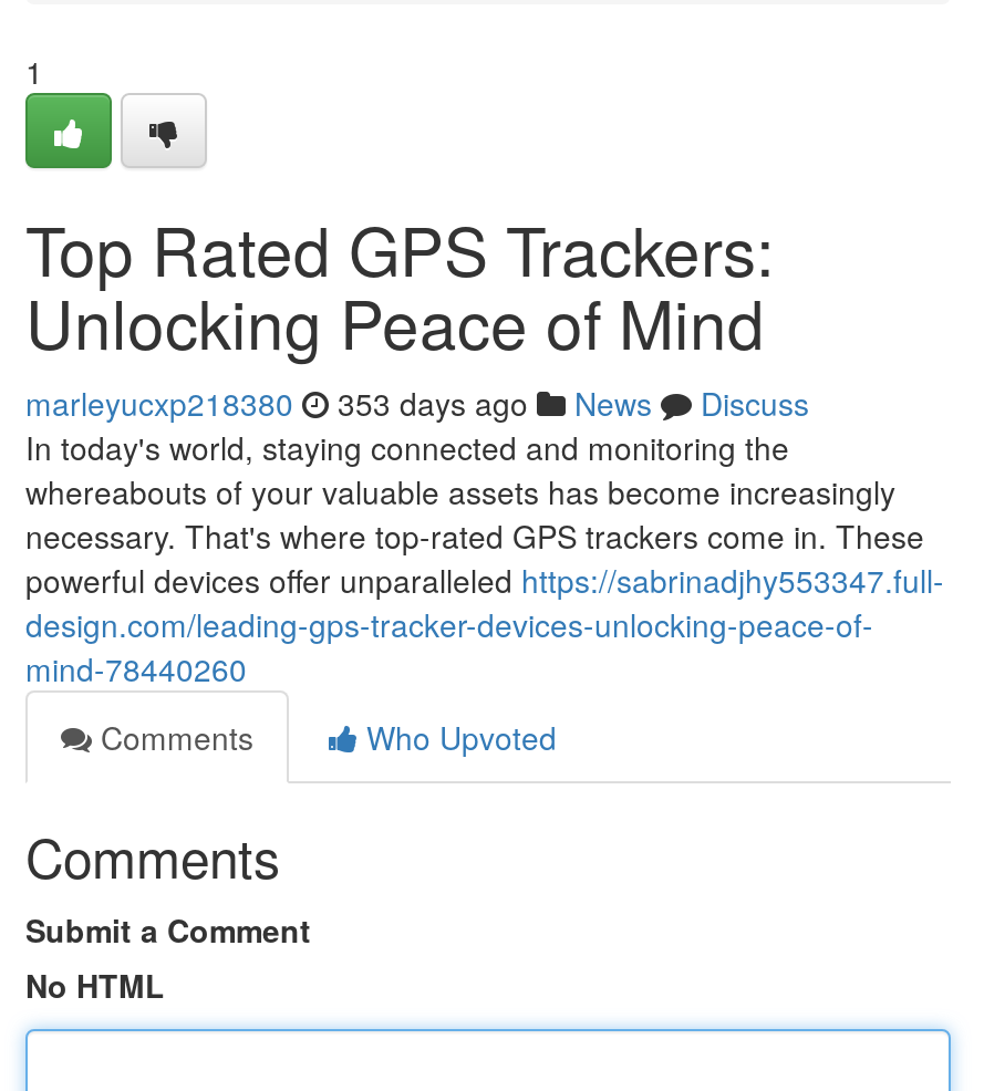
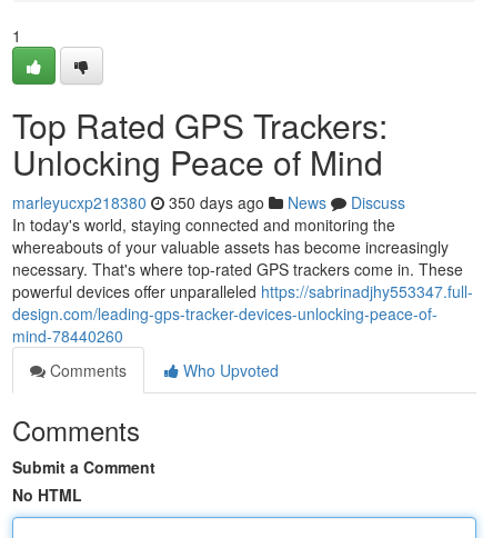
- marleyucxp218380 353 days ago News Discuss
+ marleyucxp218380 350 days ago News Discuss
